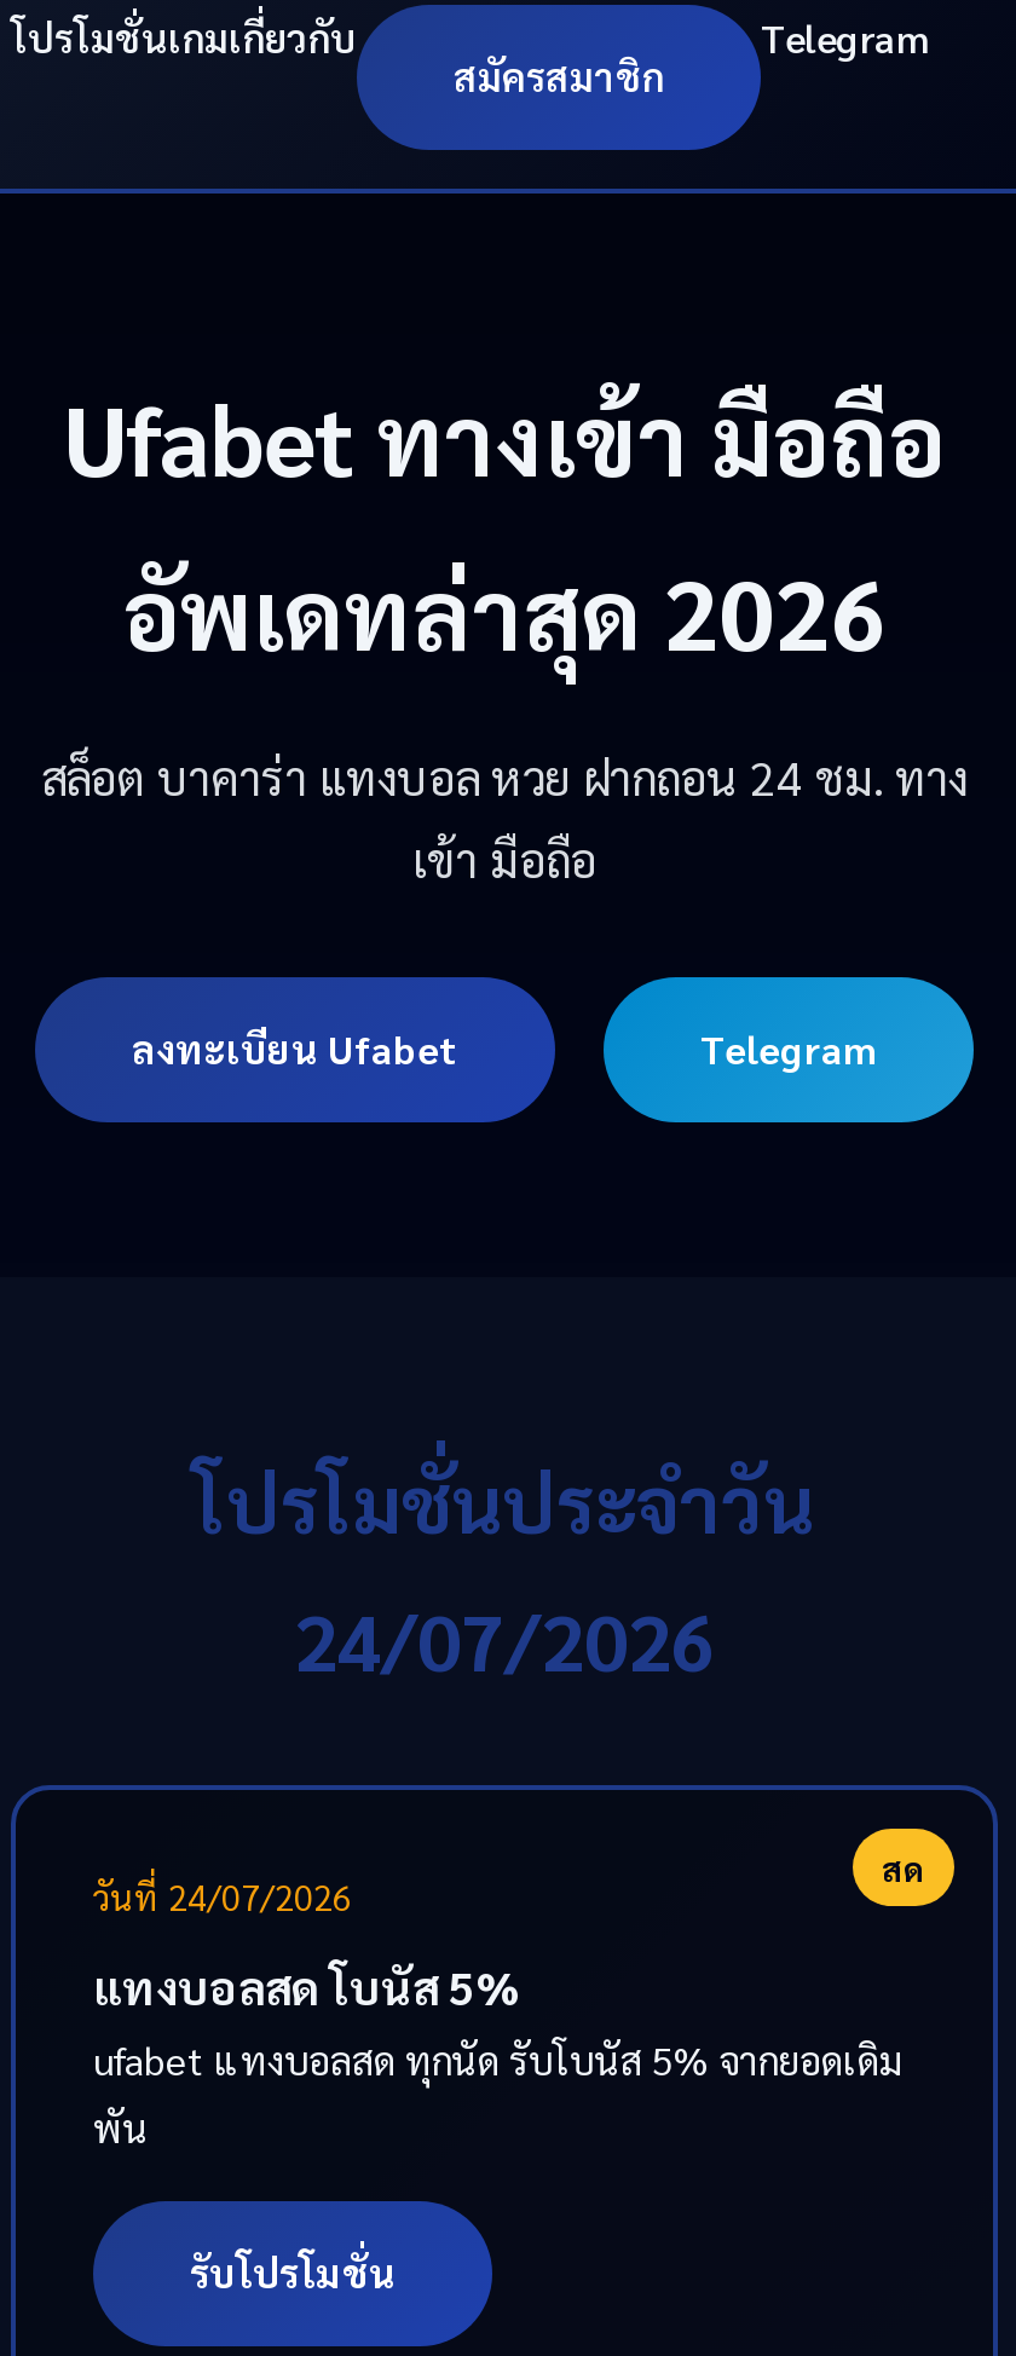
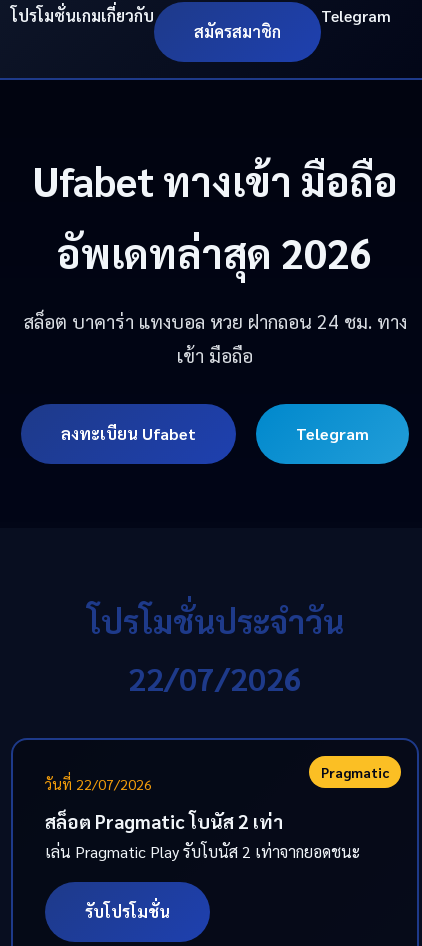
- 24/07/2026
+ 22/07/2026

- สด
- วันที่ 24/07/2026
+ Pragmatic
+ วันที่ 22/07/2026

- แทงบอลสด โบนัส 5%
- ufabet แทงบอลสด ทุกนัด รับโบนัส 5% จากยอดเดิม
- พัน
+ สล็อต Pragmatic โบนัส 2 เท่า
+ เล่น Pragmatic Play รับโบนัส 2 เท่าจากยอดชนะ
